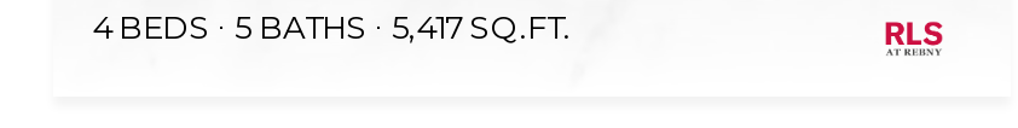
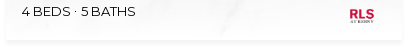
- 5,417 SQ.FT.
